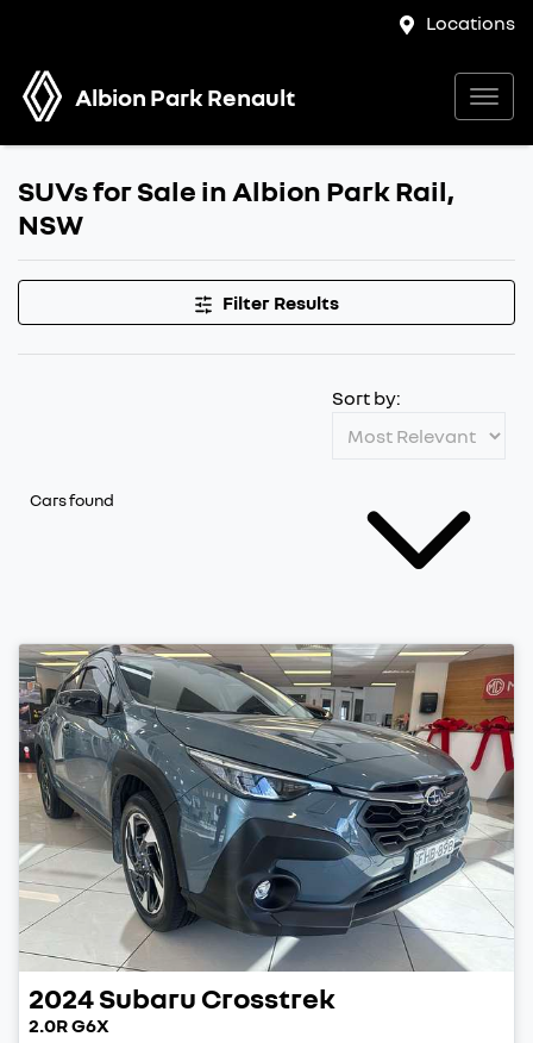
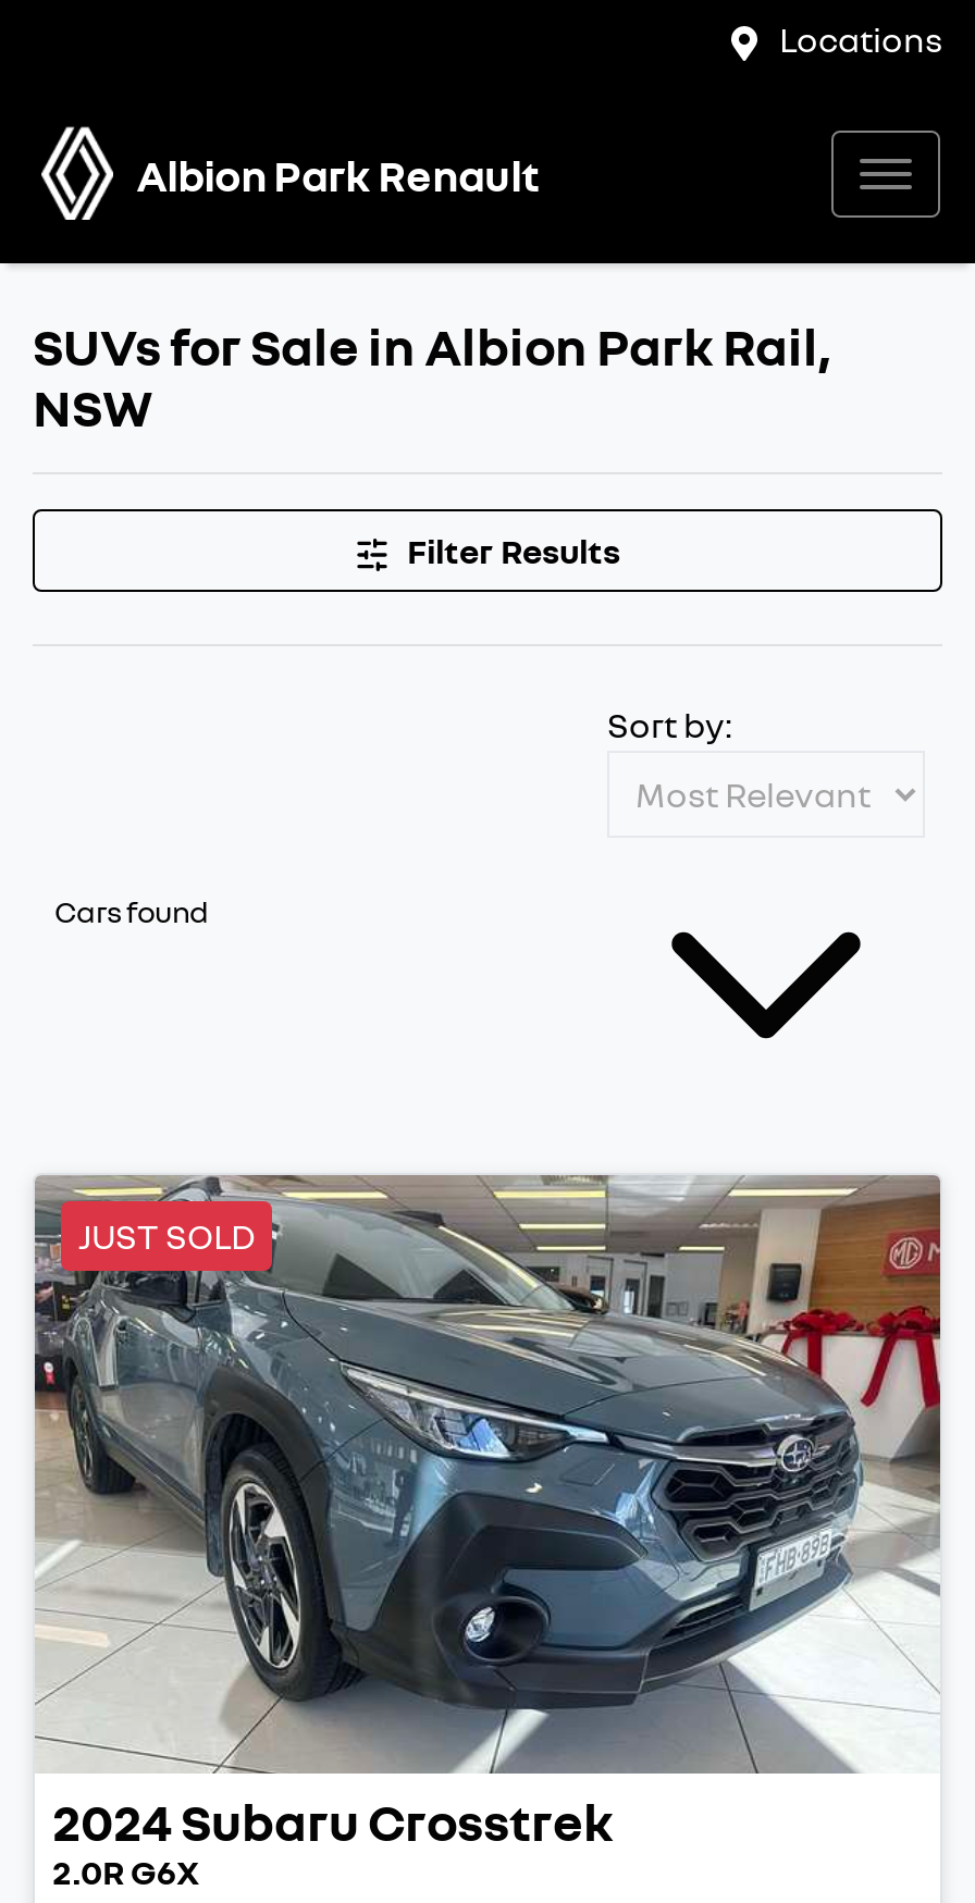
+ JUST SOLD
